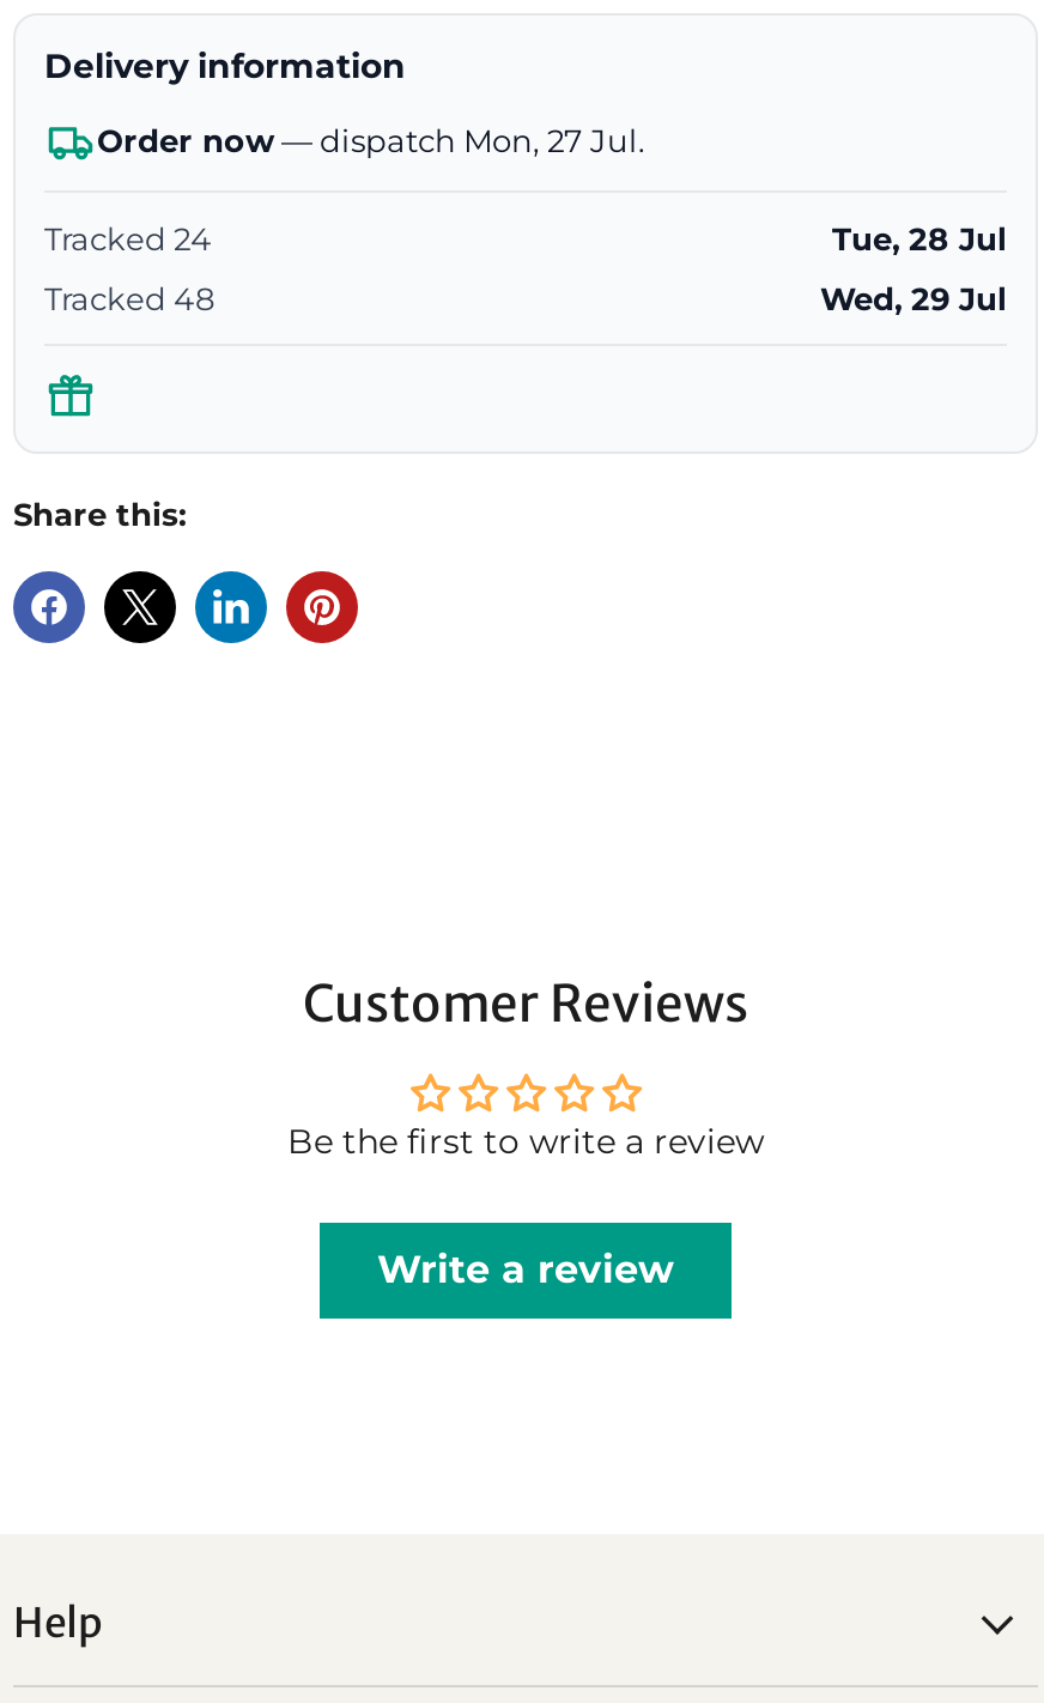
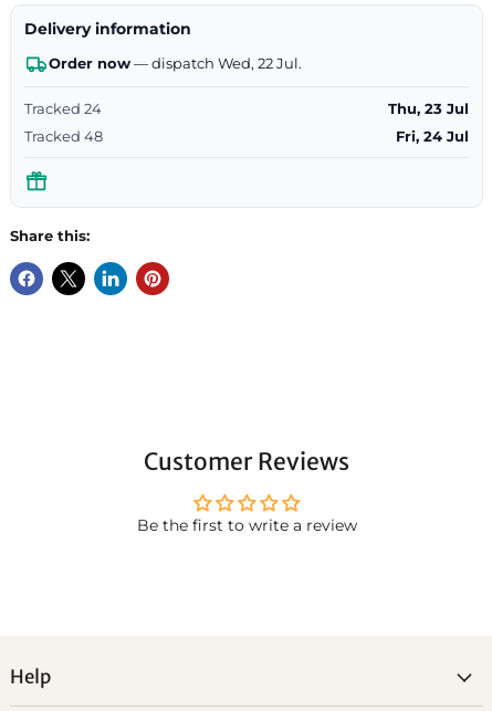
- Order now — dispatch Mon, 27 Jul.
+ Order now — dispatch Wed, 22 Jul.

- Tue, 28 Jul
+ Thu, 23 Jul

- Wed, 29 Jul
+ Fri, 24 Jul

- Write a review
